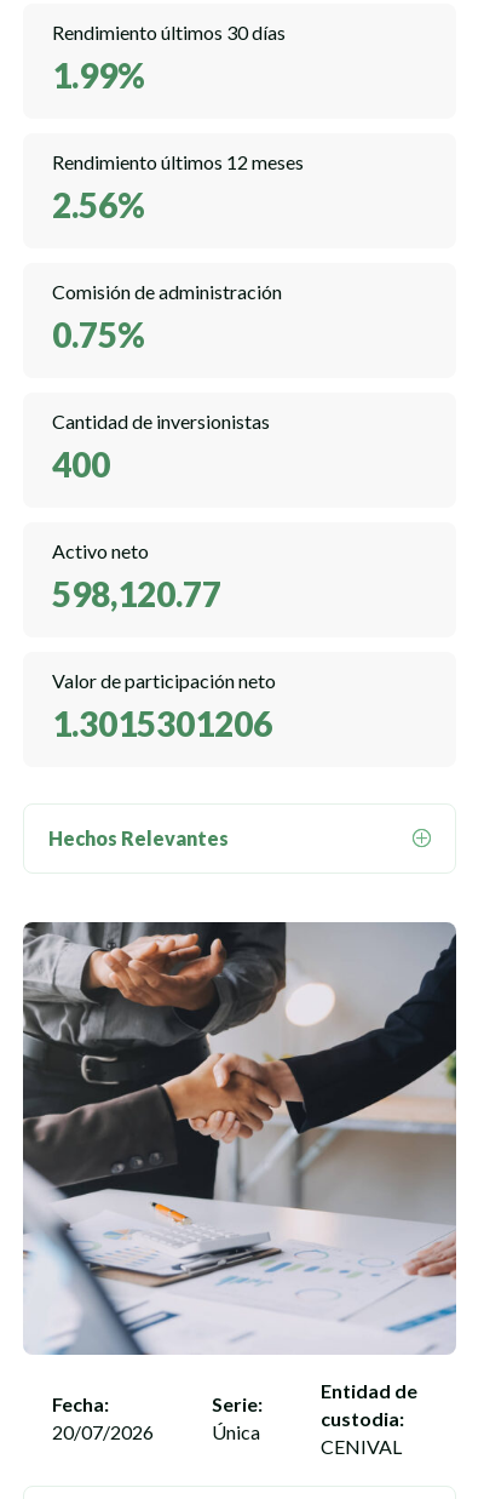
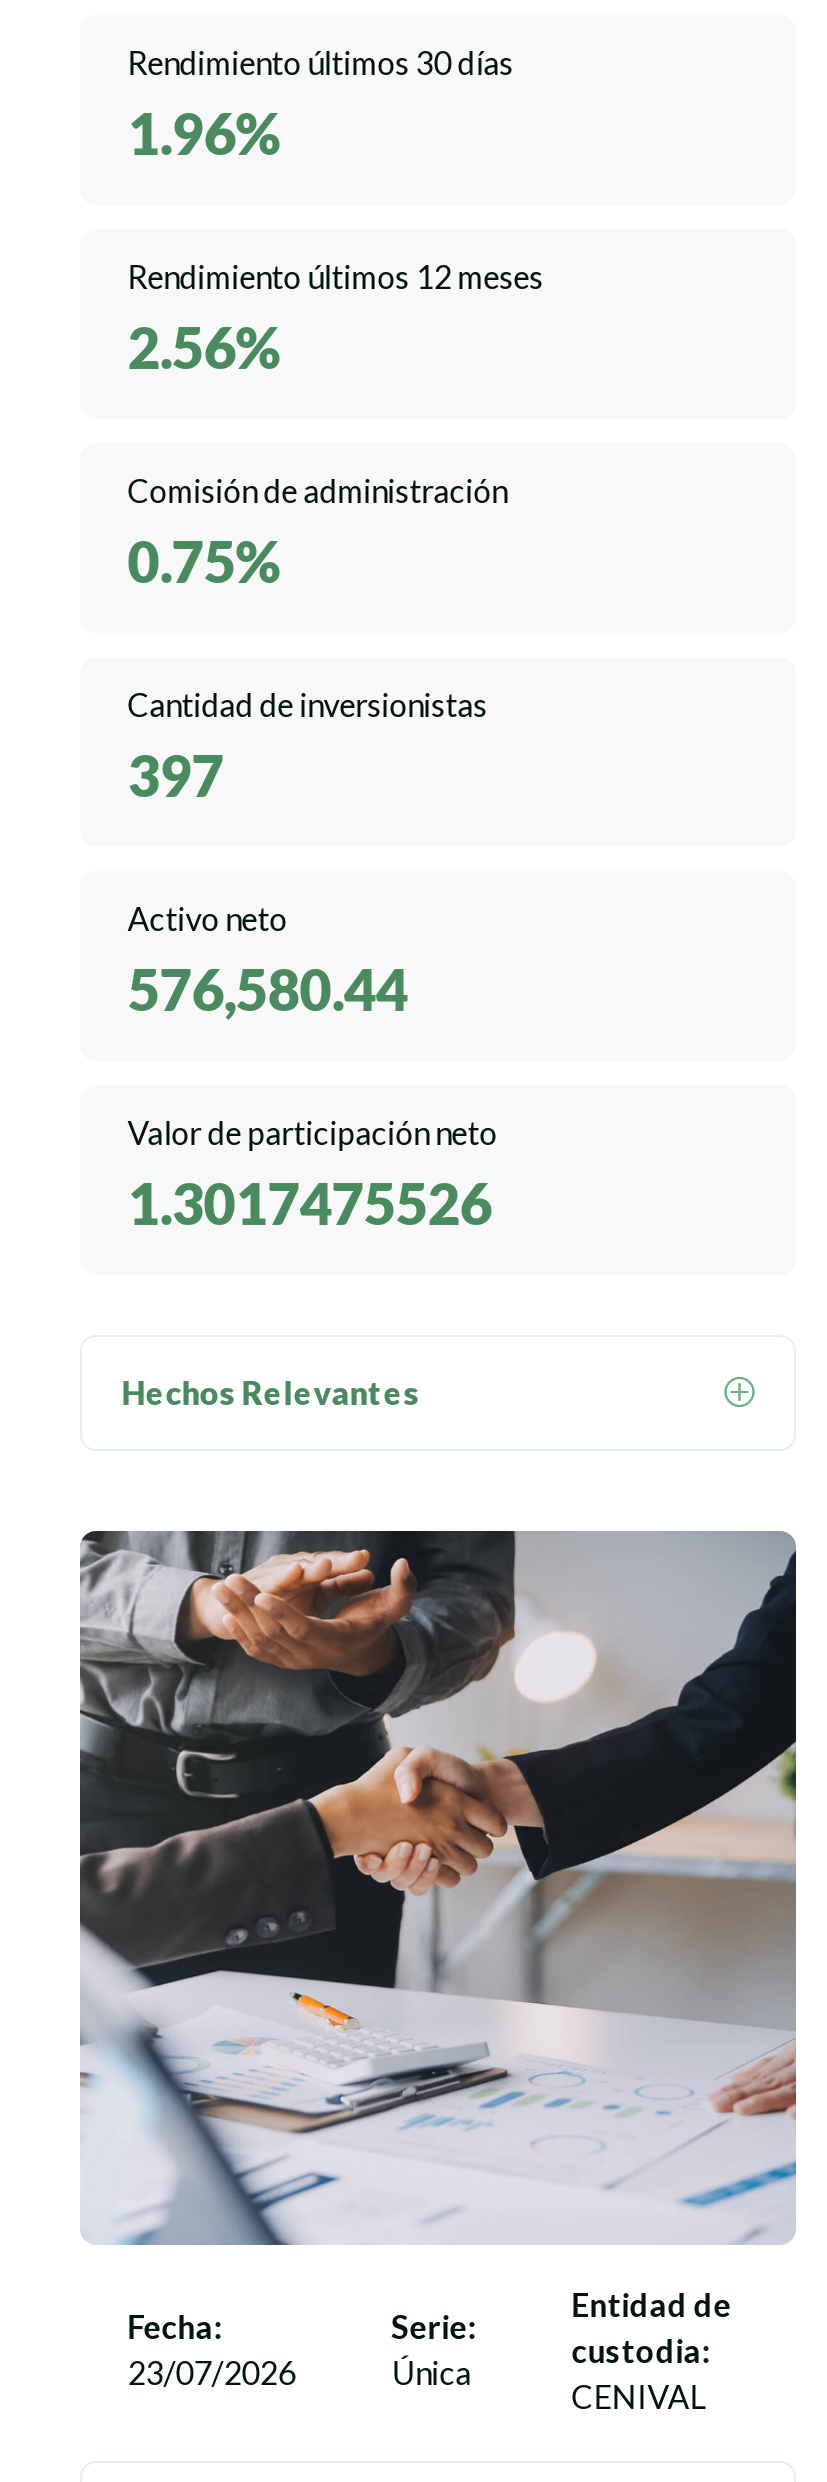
- 1.99%
+ 1.96%

- 400
+ 397

- 598,120.77
+ 576,580.44

- 1.3015301206
+ 1.3017475526

- 20/07/2026
+ 23/07/2026
